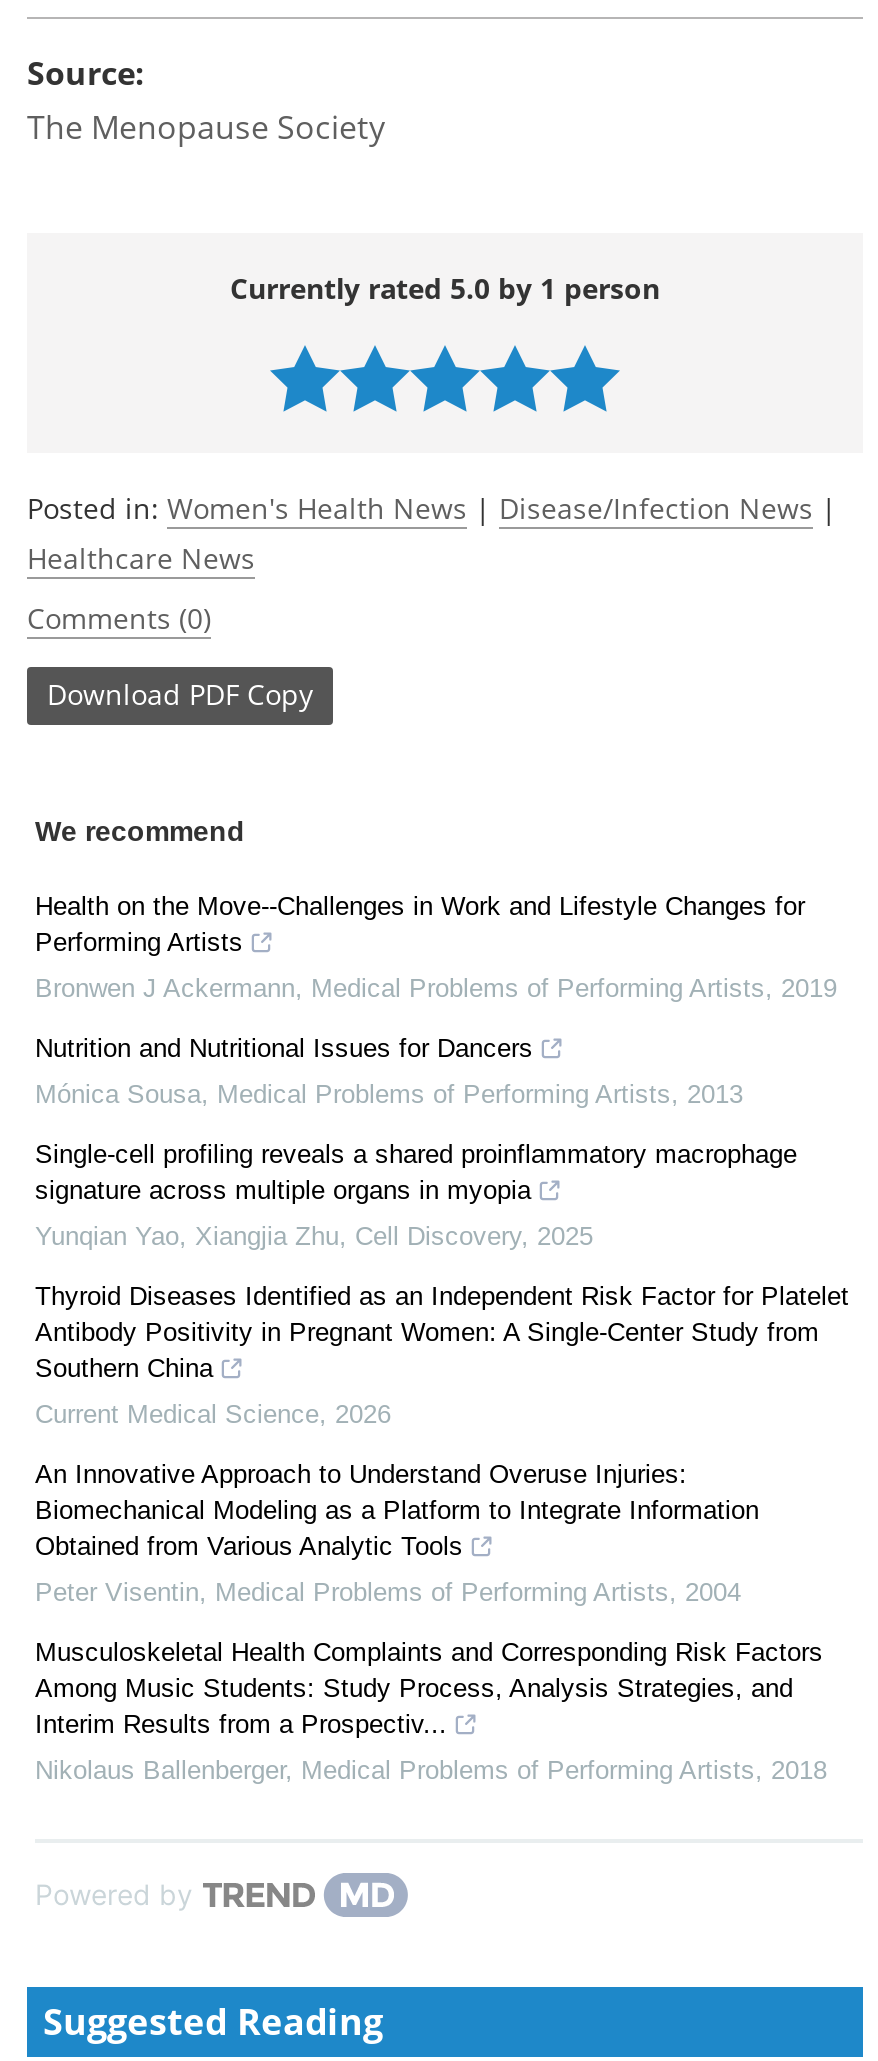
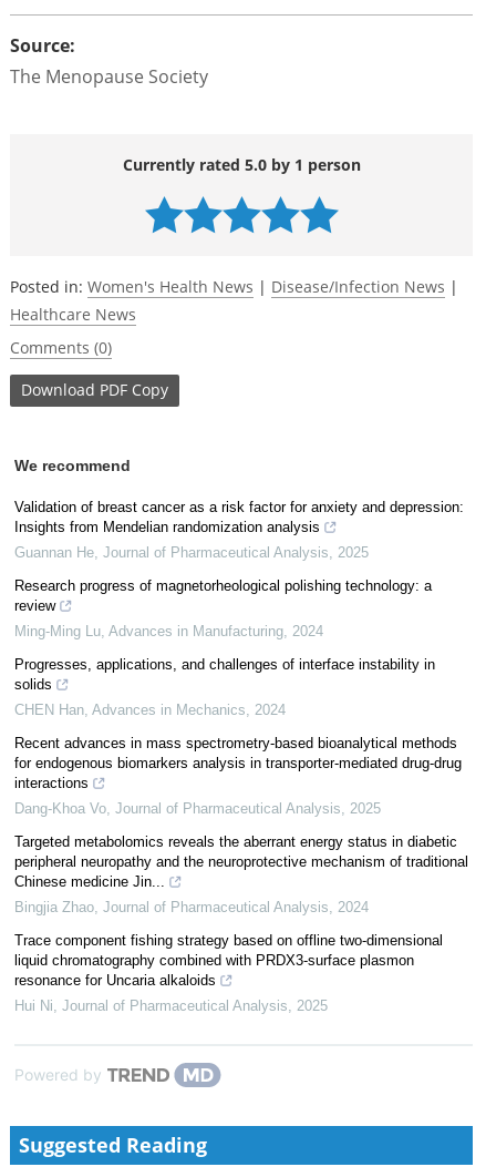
- Health on the Move--Challenges in Work and Lifestyle Changes for
- Performing Artists
+ Validation of breast cancer as a risk factor for anxiety and depression:
+ Insights from Mendelian randomization analysis

- Bronwen J Ackermann, Medical Problems of Performing Artists, 2019
+ Guannan He, Journal of Pharmaceutical Analysis, 2025

- Nutrition and Nutritional Issues for Dancers
+ Research progress of magnetorheological polishing technology: a
+ review

- Mónica Sousa, Medical Problems of Performing Artists, 2013
+ Ming-Ming Lu, Advances in Manufacturing, 2024

- Single-cell profiling reveals a shared proinflammatory macrophage
- signature across multiple organs in myopia
+ Progresses, applications, and challenges of interface instability in
+ solids

- Yunqian Yao, Xiangjia Zhu, Cell Discovery, 2025
+ CHEN Han, Advances in Mechanics, 2024

- Thyroid Diseases Identified as an Independent Risk Factor for Platelet
- Antibody Positivity in Pregnant Women: A Single-Center Study from
- Southern China
+ Recent advances in mass spectrometry-based bioanalytical methods
+ for endogenous biomarkers analysis in transporter-mediated drug-drug
+ interactions

- Current Medical Science, 2026
+ Dang-Khoa Vo, Journal of Pharmaceutical Analysis, 2025

- An Innovative Approach to Understand Overuse Injuries:
- Biomechanical Modeling as a Platform to Integrate Information
- Obtained from Various Analytic Tools
+ Targeted metabolomics reveals the aberrant energy status in diabetic
+ peripheral neuropathy and the neuroprotective mechanism of traditional
+ Chinese medicine Jin...

- Peter Visentin, Medical Problems of Performing Artists, 2004
+ Bingjia Zhao, Journal of Pharmaceutical Analysis, 2024

- Musculoskeletal Health Complaints and Corresponding Risk Factors
- Among Music Students: Study Process, Analysis Strategies, and
- Interim Results from a Prospectiv...
+ Trace component fishing strategy based on offline two-dimensional
+ liquid chromatography combined with PRDX3-surface plasmon
+ resonance for Uncaria alkaloids

- Nikolaus Ballenberger, Medical Problems of Performing Artists, 2018
+ Hui Ni, Journal of Pharmaceutical Analysis, 2025
